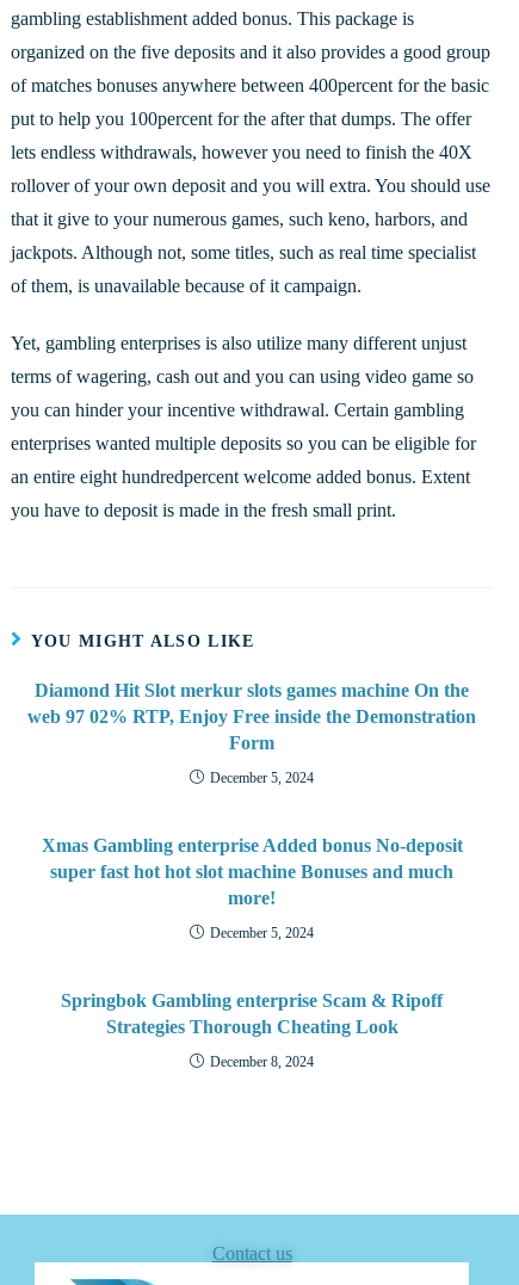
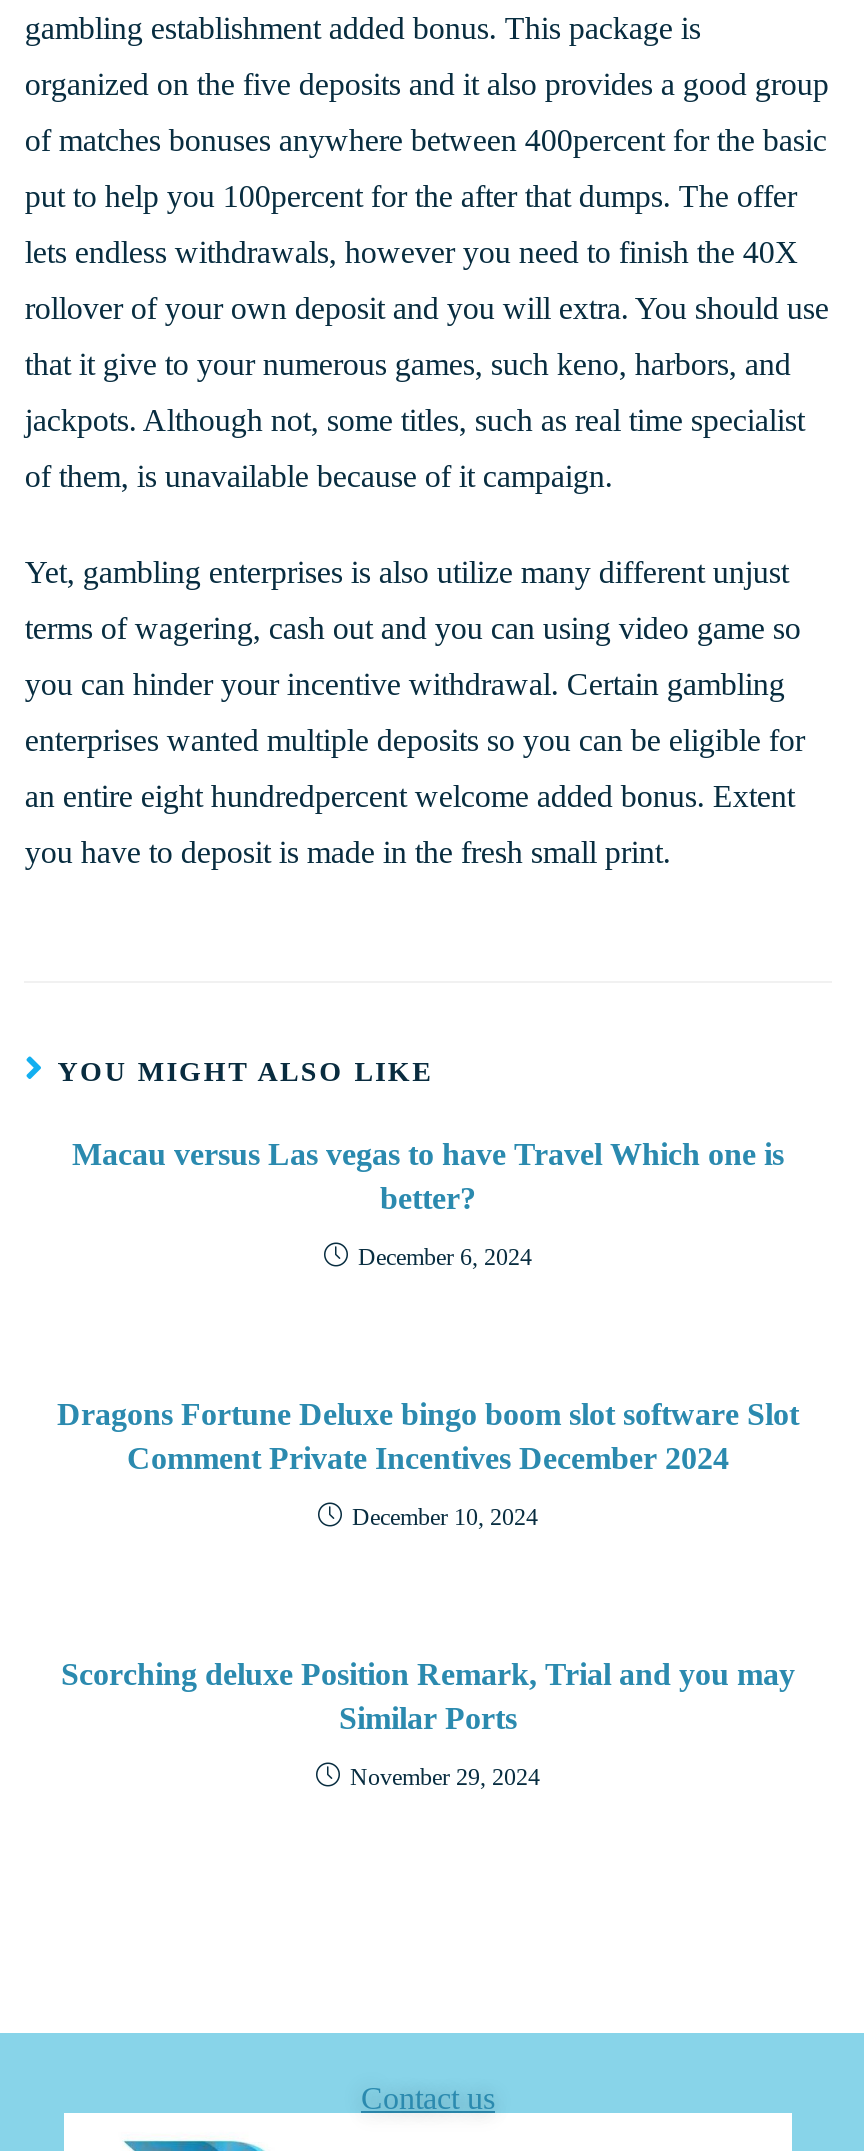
- Diamond Hit Slot merkur slots games machine On the
- web 97 02% RTP, Enjoy Free inside the Demonstration
- Form
+ Macau versus Las vegas to have Travel Which one is
+ better?

- December 5, 2024
+ December 6, 2024

- Xmas Gambling enterprise Added bonus No-deposit
- super fast hot hot slot machine Bonuses and much
- more!
+ Dragons Fortune Deluxe bingo boom slot software Slot
+ Comment Private Incentives December 2024

- December 5, 2024
+ December 10, 2024

- Springbok Gambling enterprise Scam & Ripoff
- Strategies Thorough Cheating Look
+ Scorching deluxe Position Remark, Trial and you may
+ Similar Ports

- December 8, 2024
+ November 29, 2024
